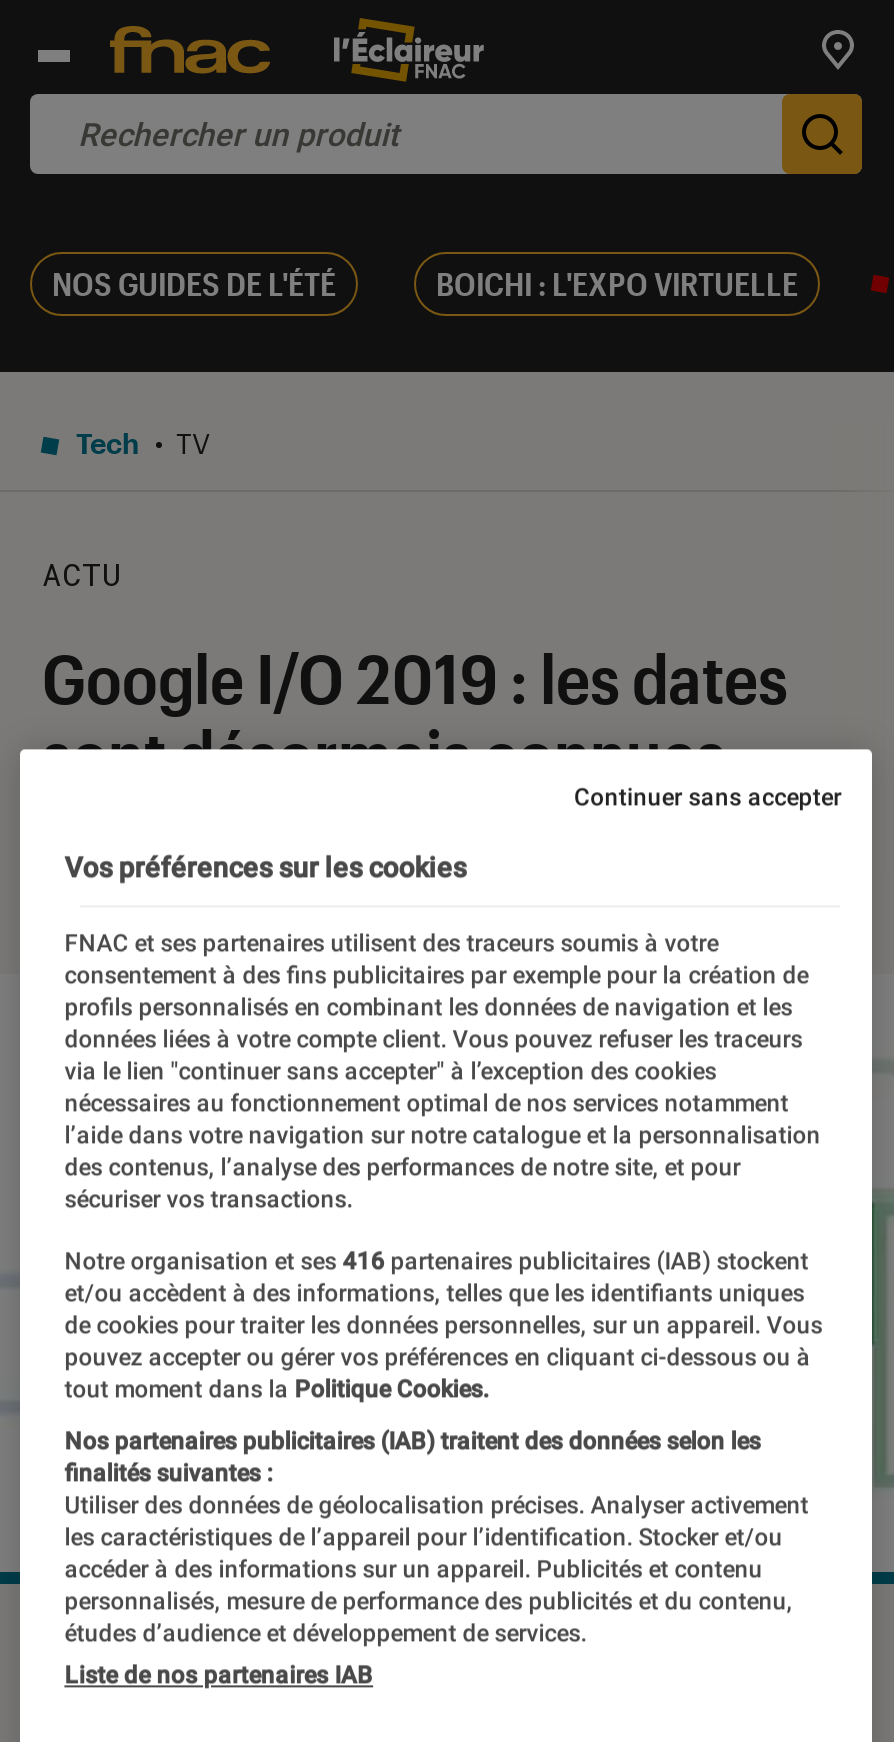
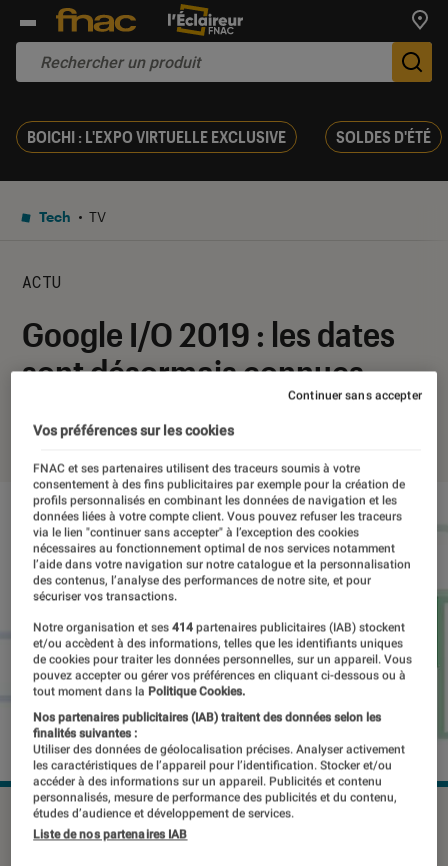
- NOS GUIDES DE L'ÉTÉ
- BOICHI : L'EXPO VIRTUELLE
+ BOICHI : L'EXPO VIRTUELLE EXCLUSIVE
+ SOLDES D'ÉTÉ

- Notre organisation et ses 416 partenaires publicitaires (IAB) stockent
+ Notre organisation et ses 414 partenaires publicitaires (IAB) stockent
